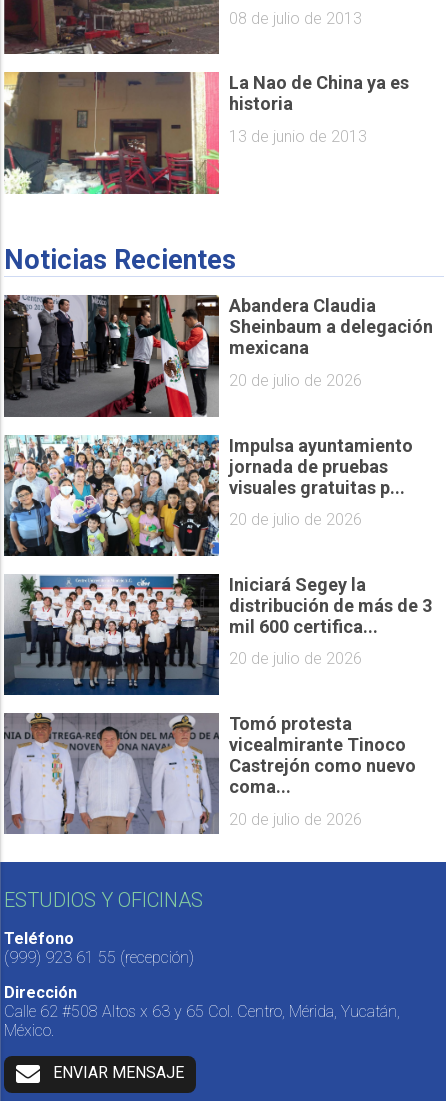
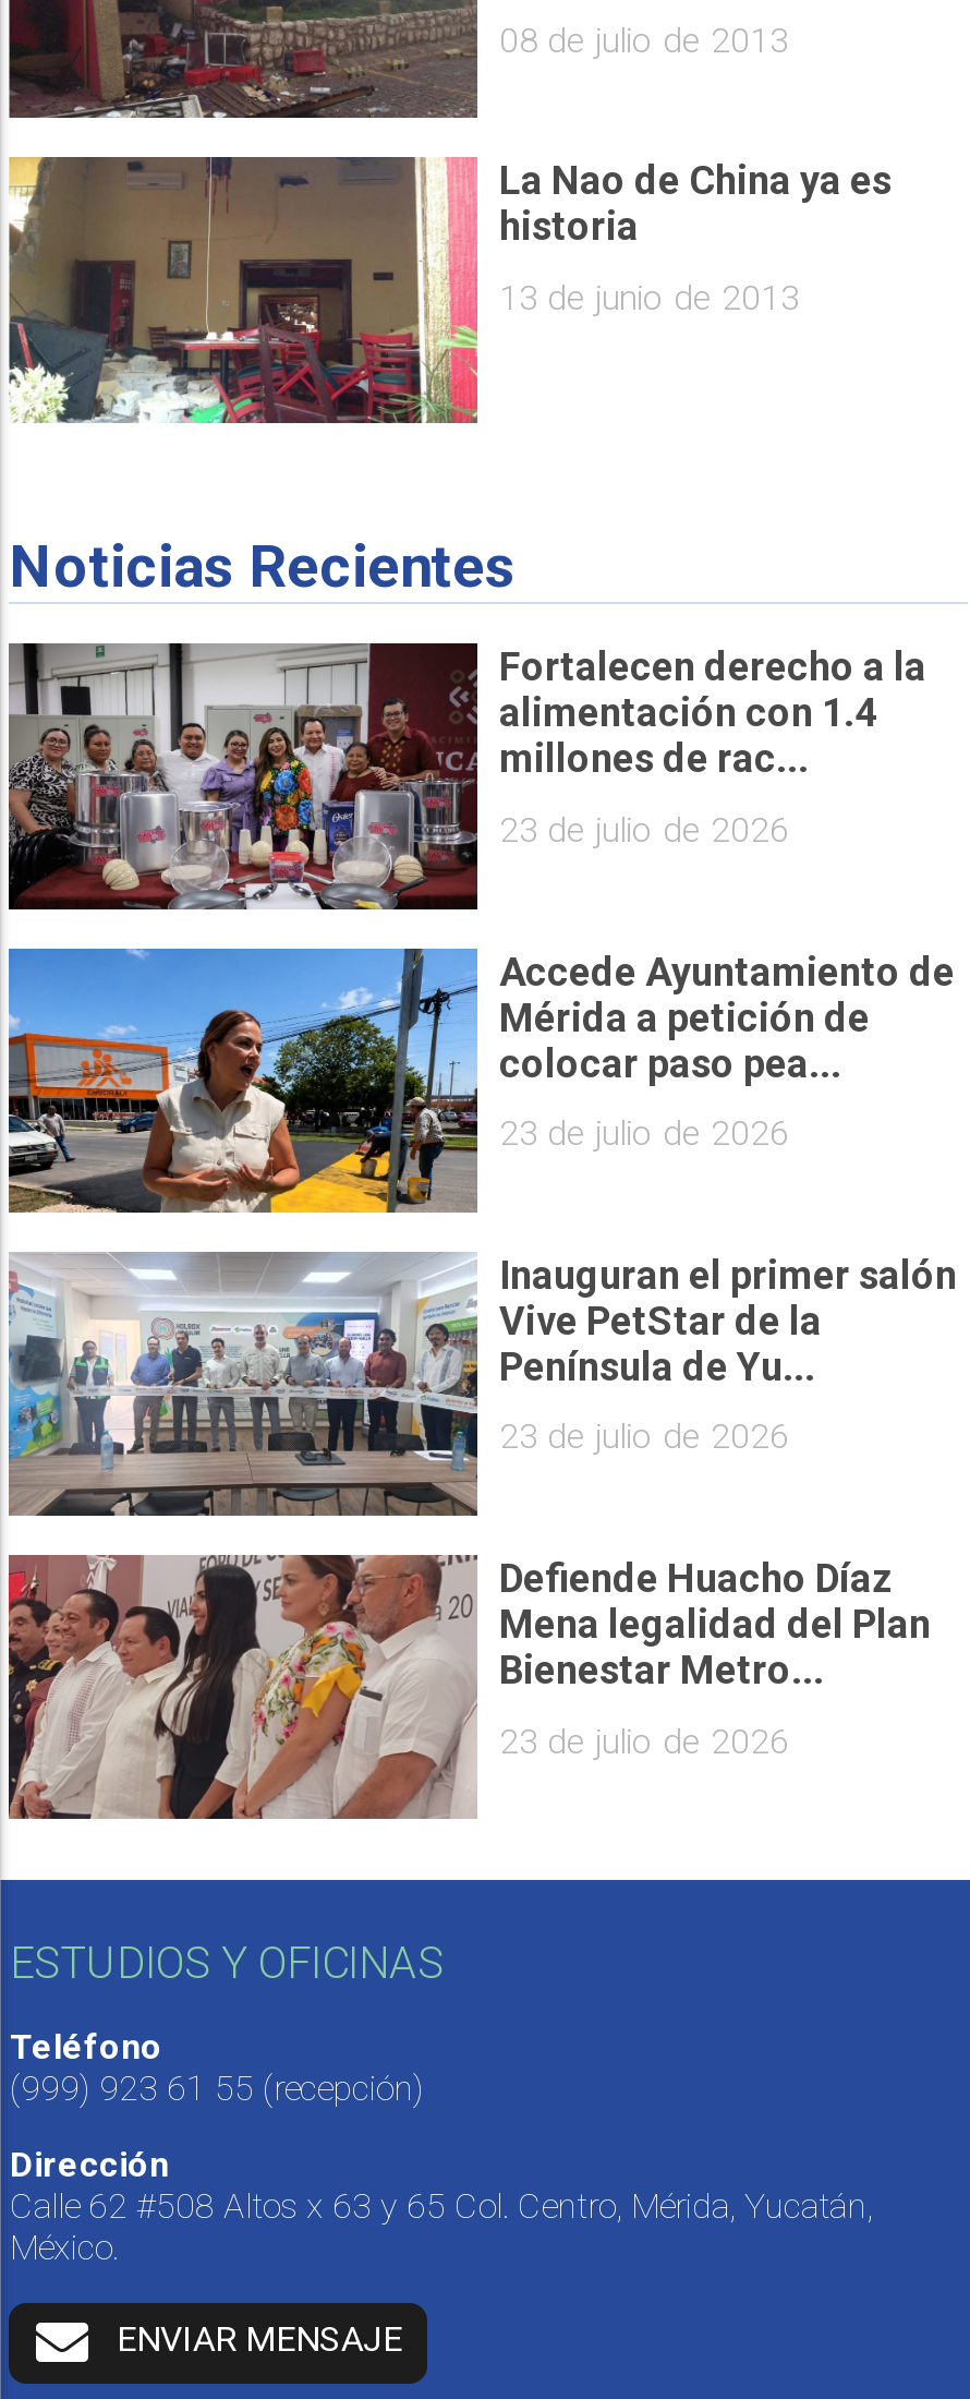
- [image]
- Abandera Claudia
- Sheinbaum a delegación
- mexicana
+ [image]
+ Fortalecen derecho a la
+ alimentación con 1.4
+ millones de rac...

- 20 de julio de 2026
+ 23 de julio de 2026

- [image]
- Impulsa ayuntamiento
- jornada de pruebas
- visuales gratuitas p...
+ [image]
+ Accede Ayuntamiento de
+ Mérida a petición de
+ colocar paso pea...

- 20 de julio de 2026
+ 23 de julio de 2026

- [image]
- Iniciará Segey la
- distribución de más de 3
- mil 600 certifica...
+ [image]
+ Inauguran el primer salón
+ Vive PetStar de la
+ Península de Yu...

- 20 de julio de 2026
+ 23 de julio de 2026

- [image]
- Tomó protesta
- vicealmirante Tinoco
- Castrejón como nuevo
- coma...
+ [image]
+ Defiende Huacho Díaz
+ Mena legalidad del Plan
+ Bienestar Metro...

- 20 de julio de 2026
+ 23 de julio de 2026
